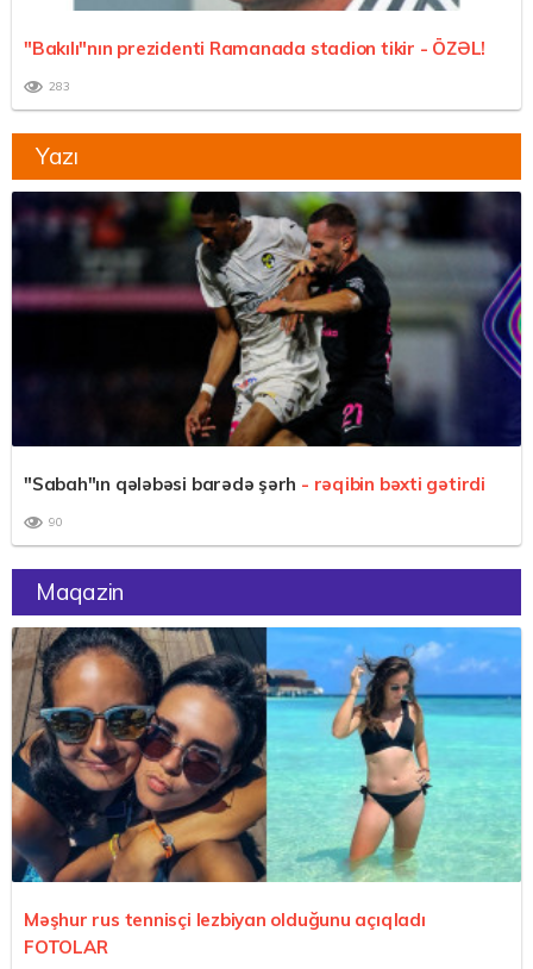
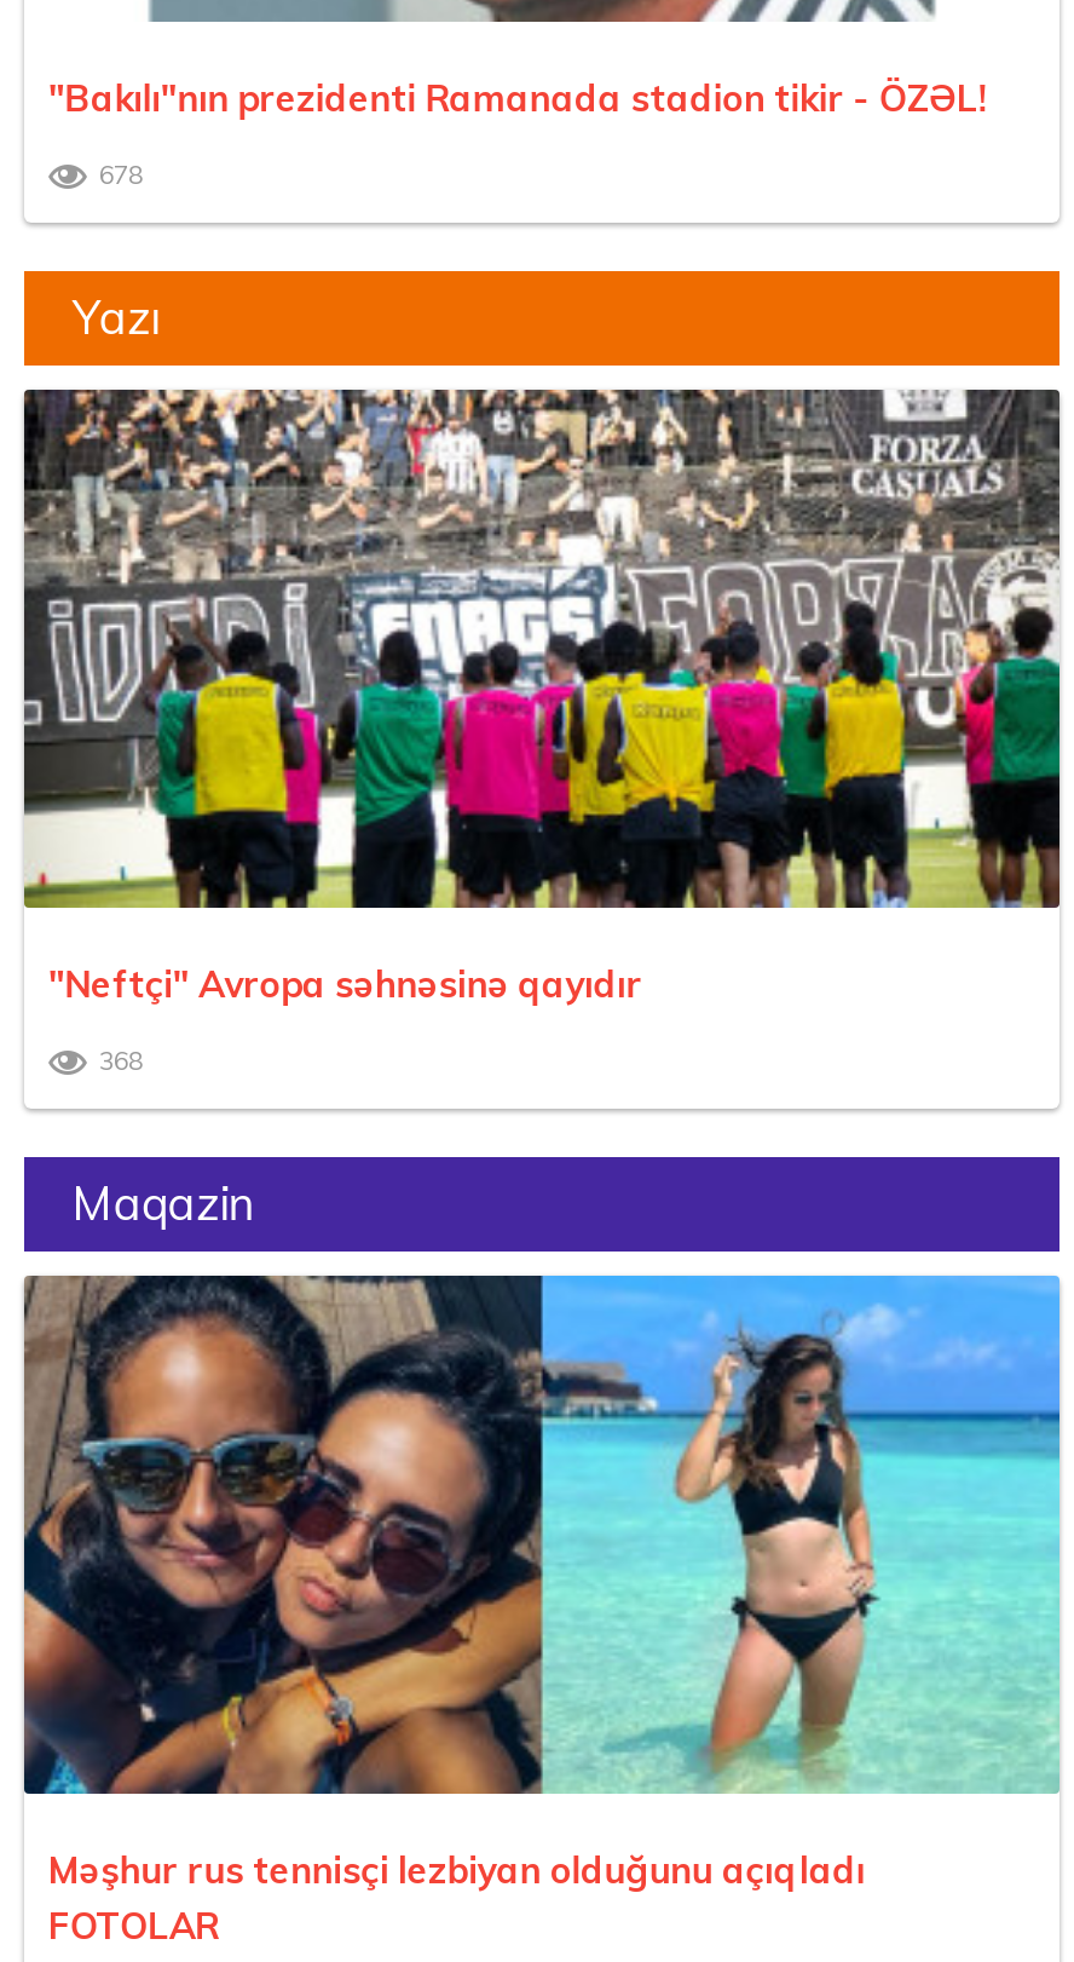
- 283
+ 678

- [image]
- "Sabah"ın qələbəsi barədə şərh - rəqibin bəxti gətirdi
+ [image]
+ "Neftçi" Avropa səhnəsinə qayıdır

- 90
+ 368
